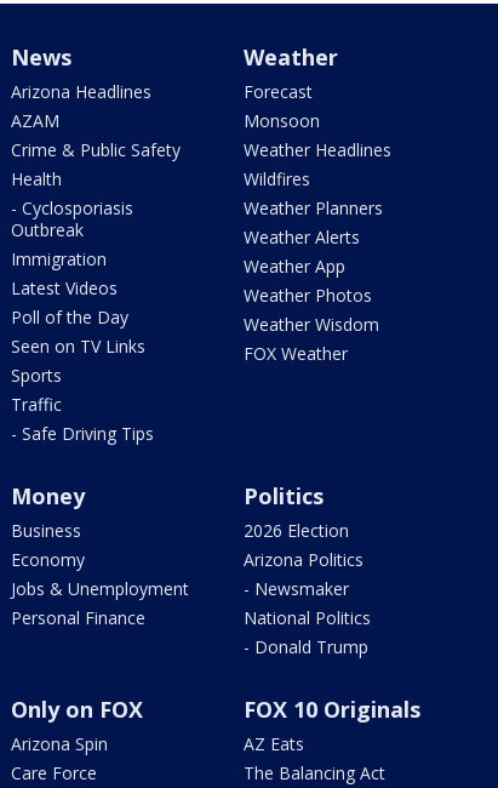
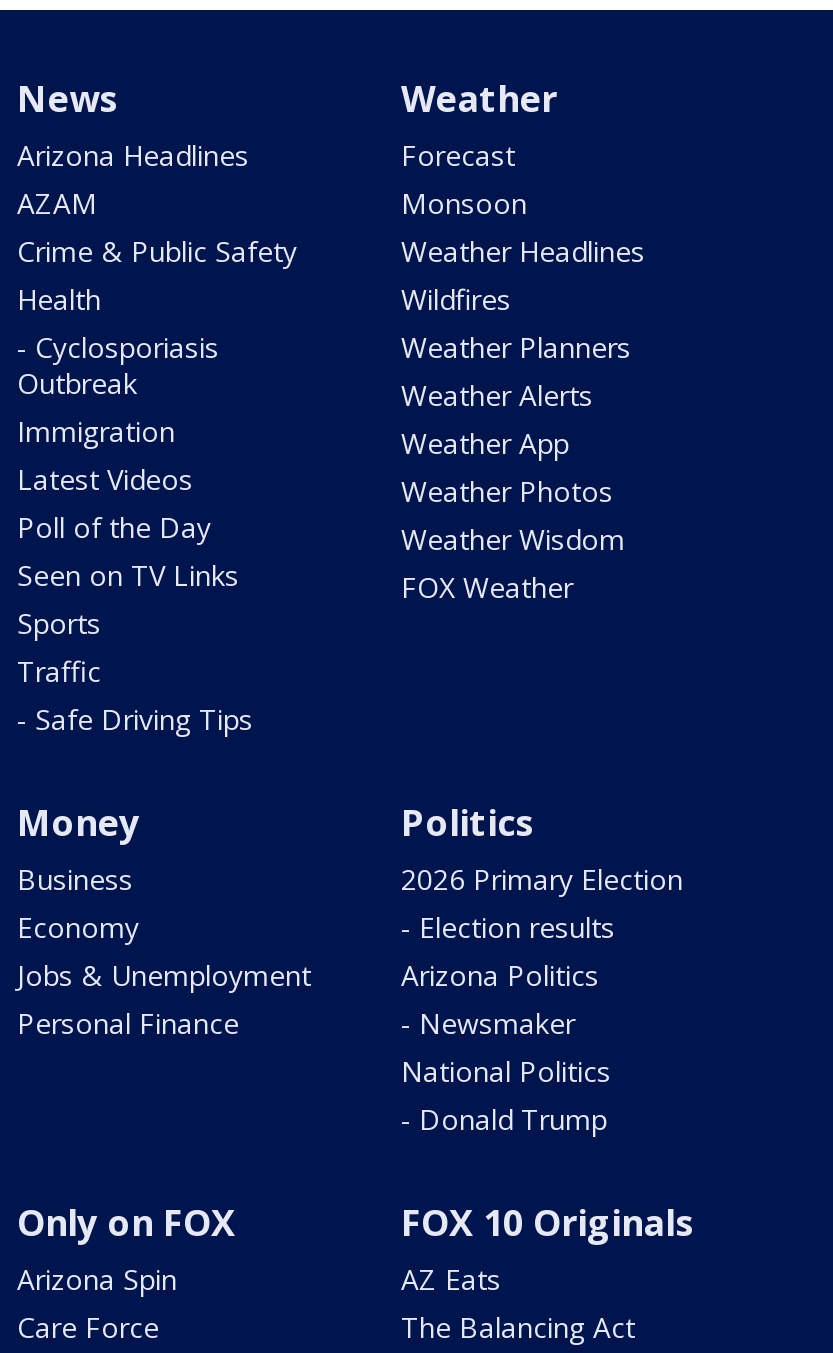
- 2026 Election
+ 2026 Primary Election
+ - Election results
